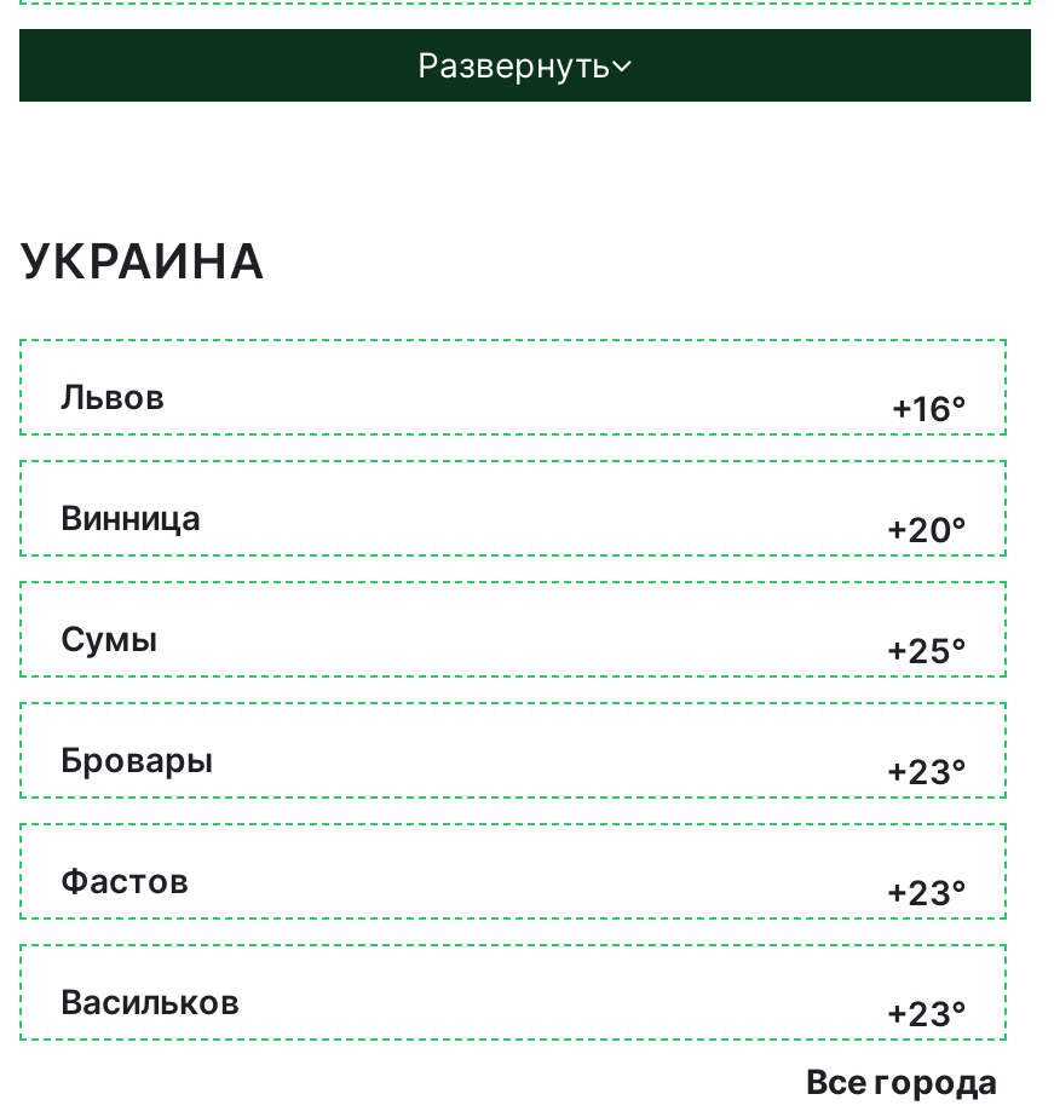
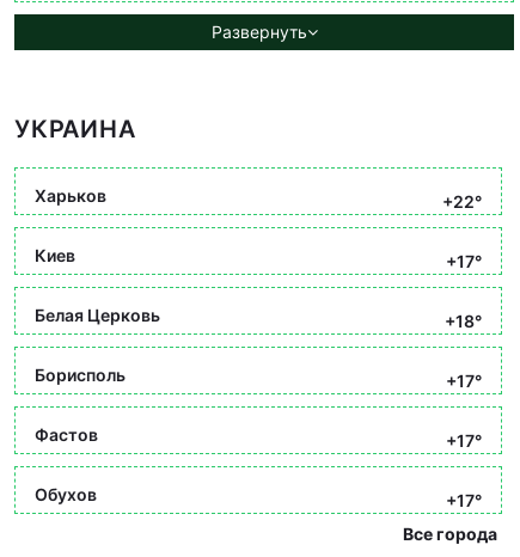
- Львов
- +16°
+ Харьков
+ +22°

- Винница
- +20°
+ Киев
+ +17°

- Сумы
- +25°
+ Белая Церковь
+ +18°

- Бровары
- +23°
+ Борисполь
+ +17°

- +23°
+ +17°

- Васильков
- +23°
+ Обухов
+ +17°
